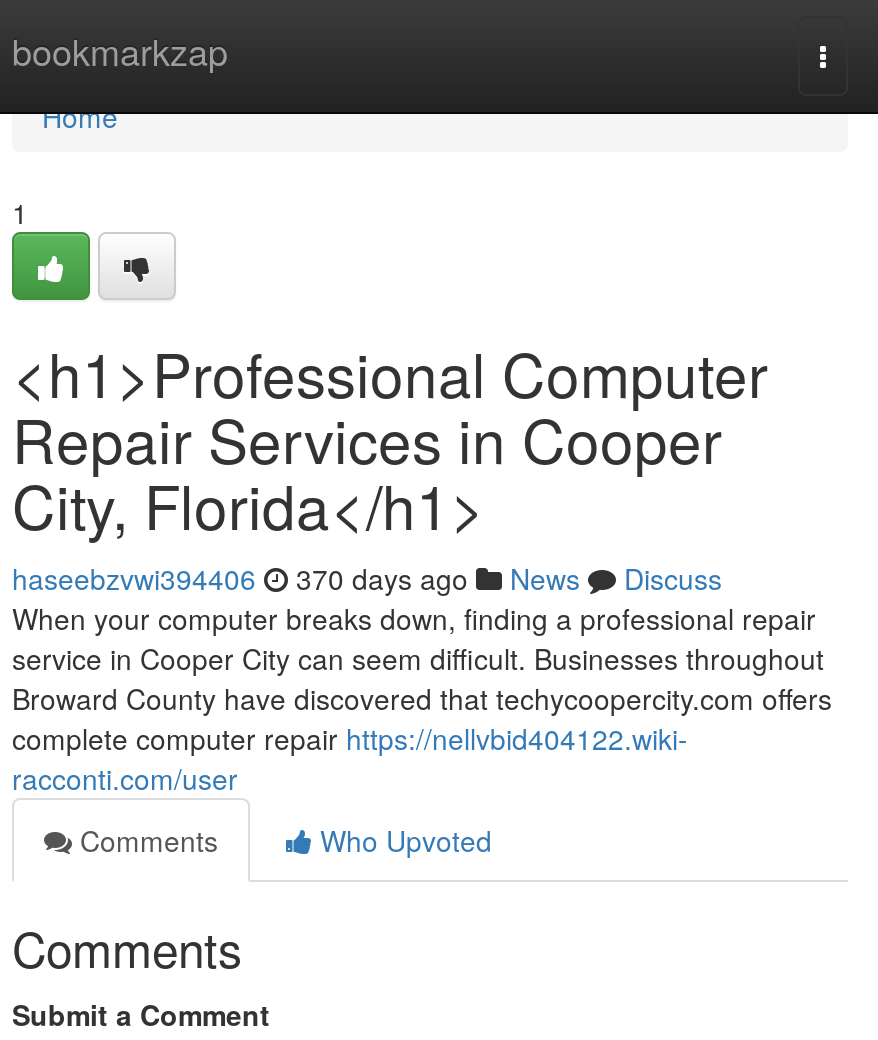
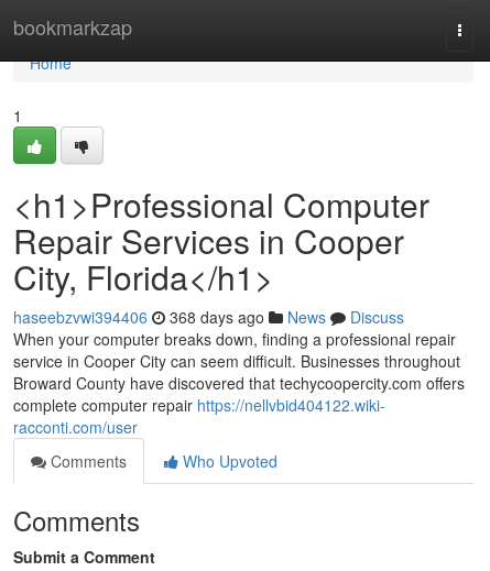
- haseebzvwi394406 370 days ago News Discuss
+ haseebzvwi394406 368 days ago News Discuss
